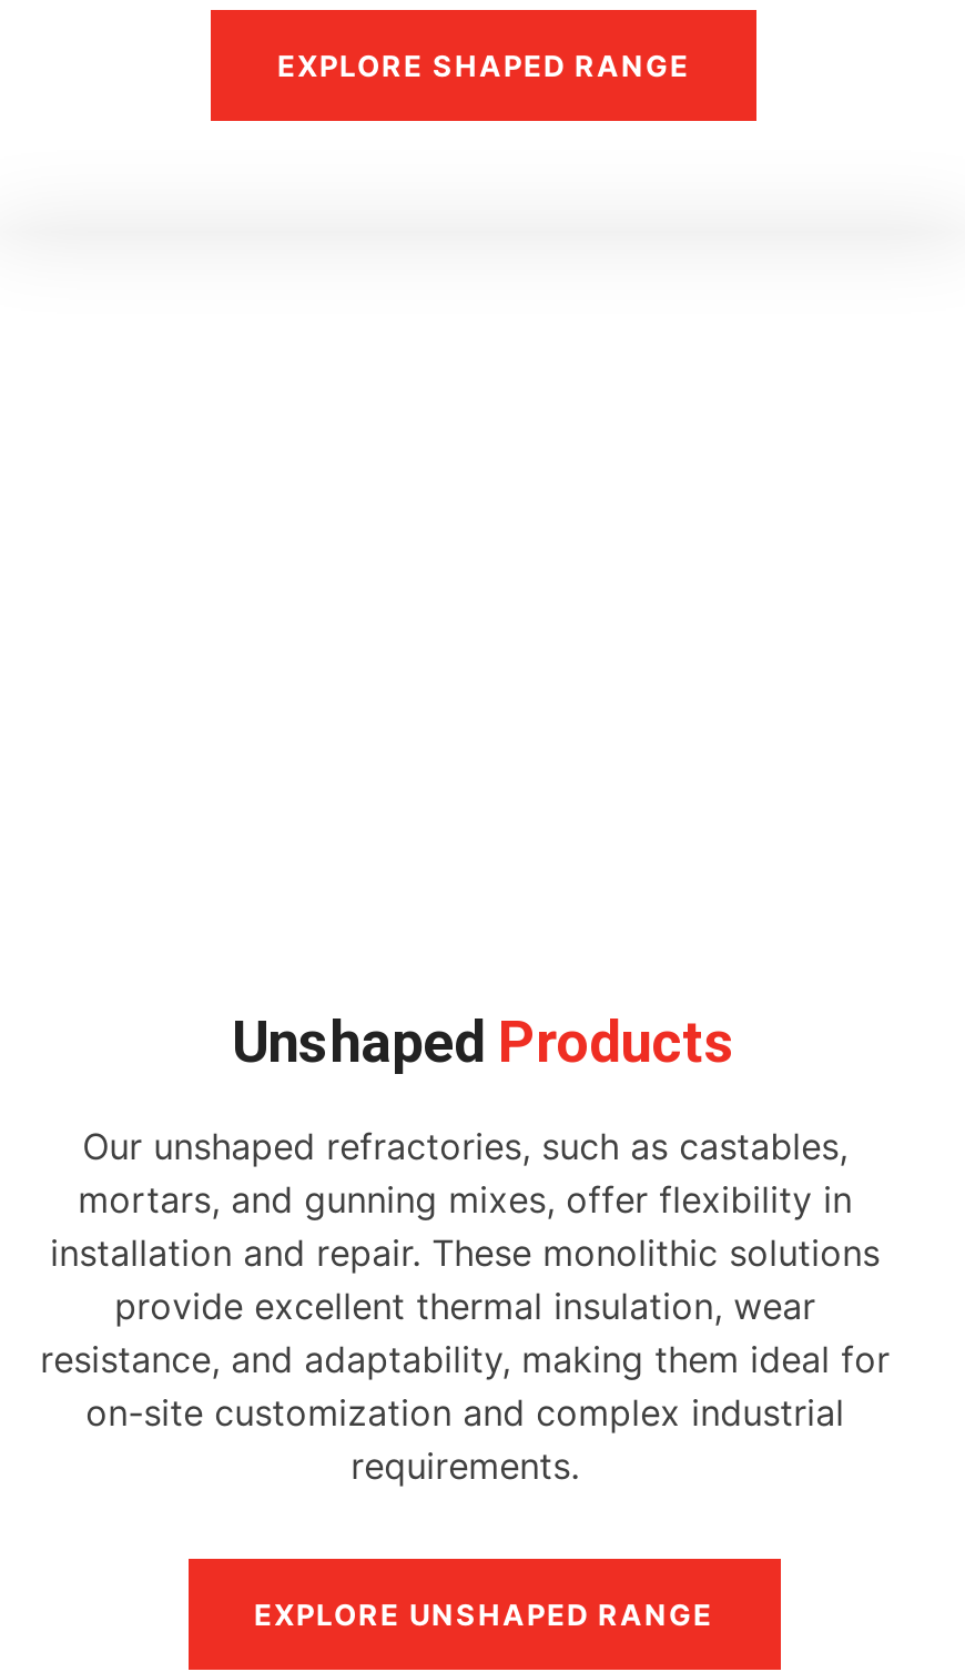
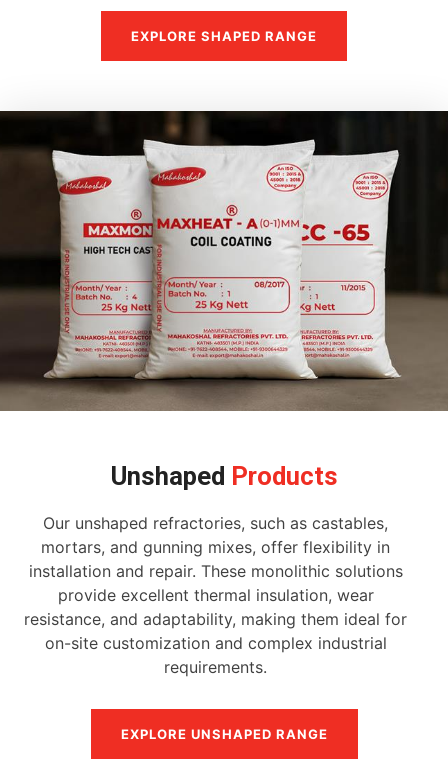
+ [image]
